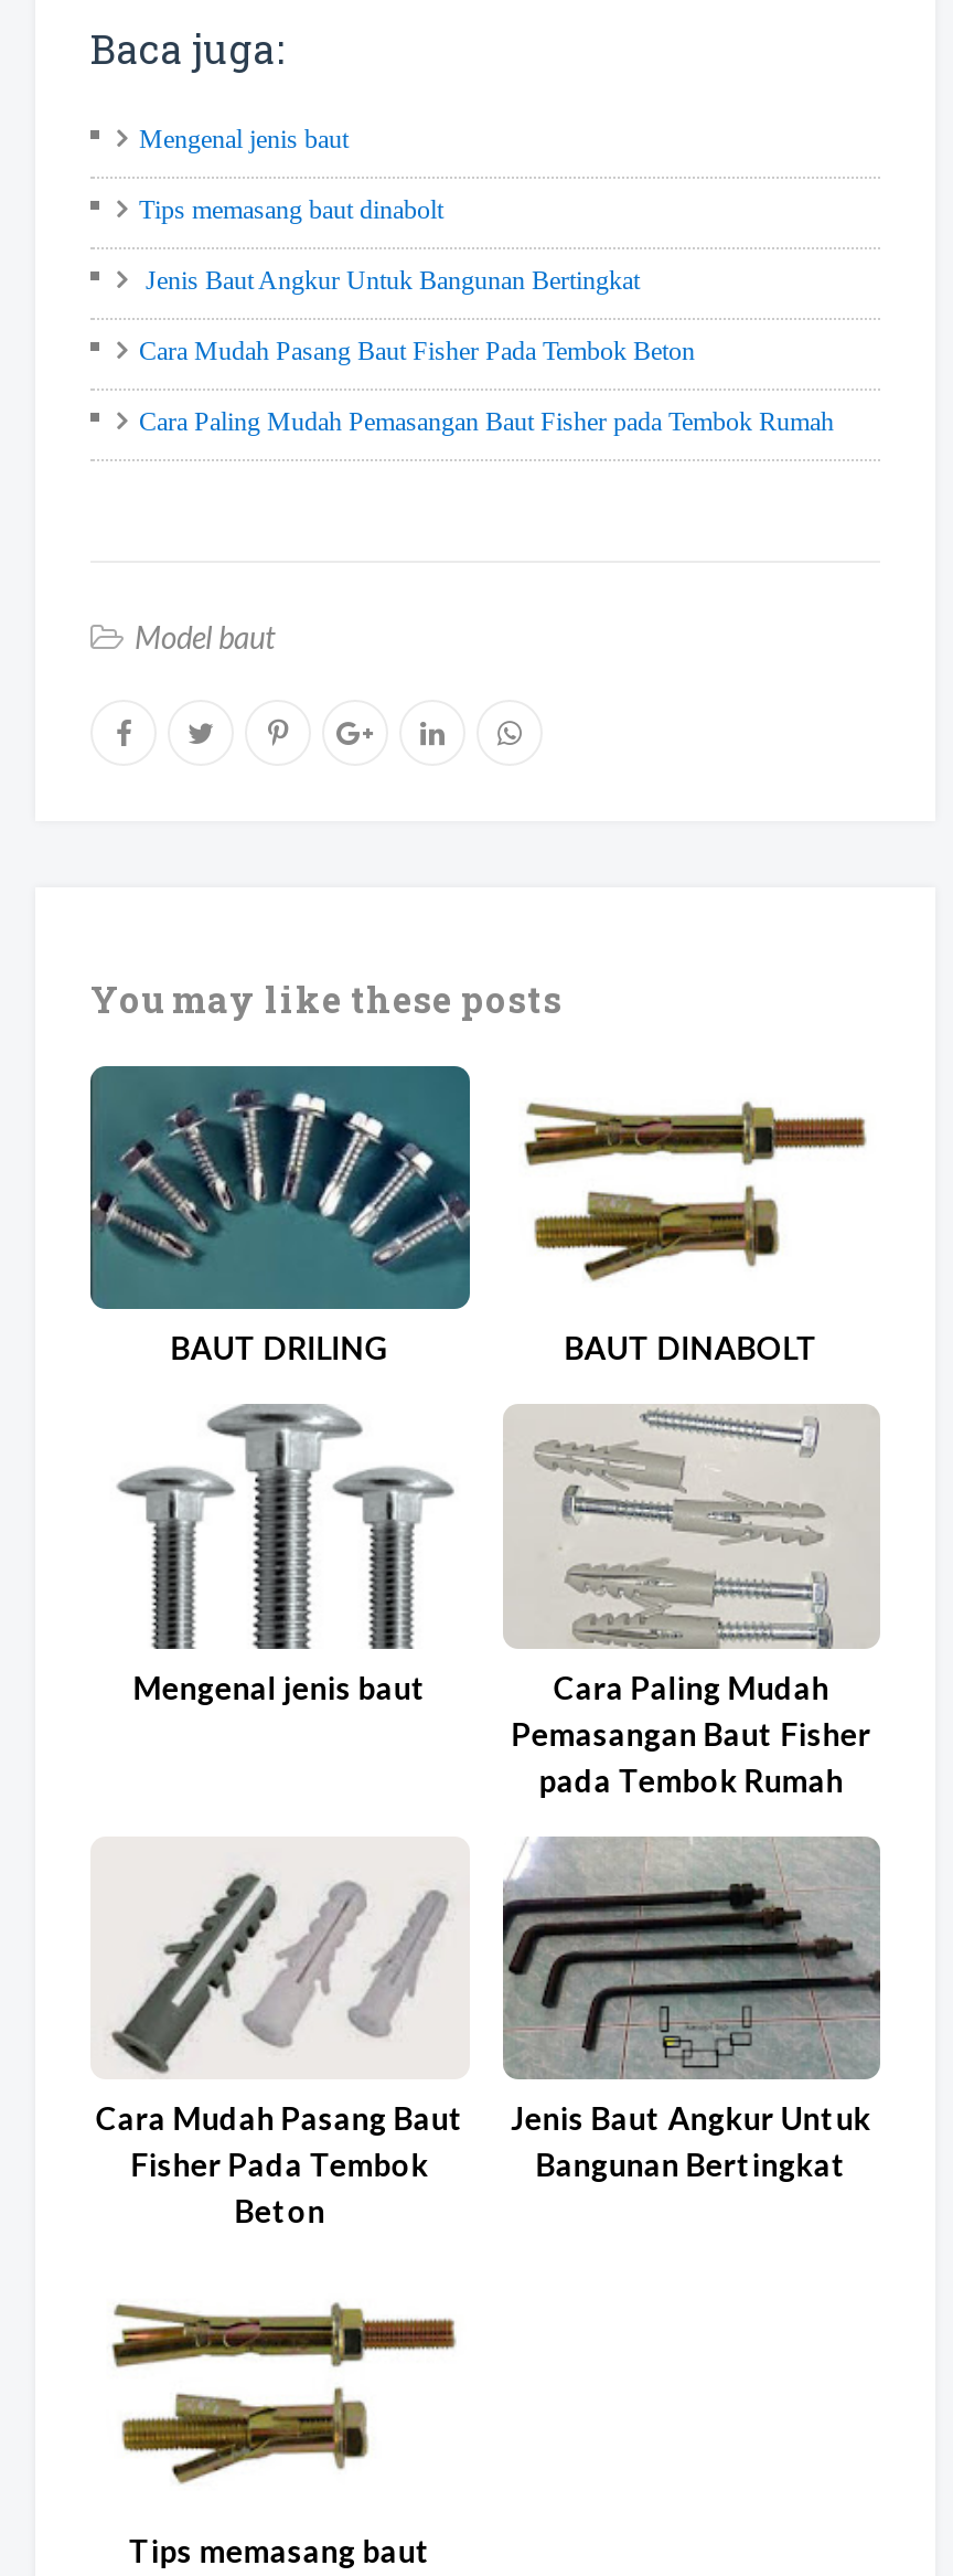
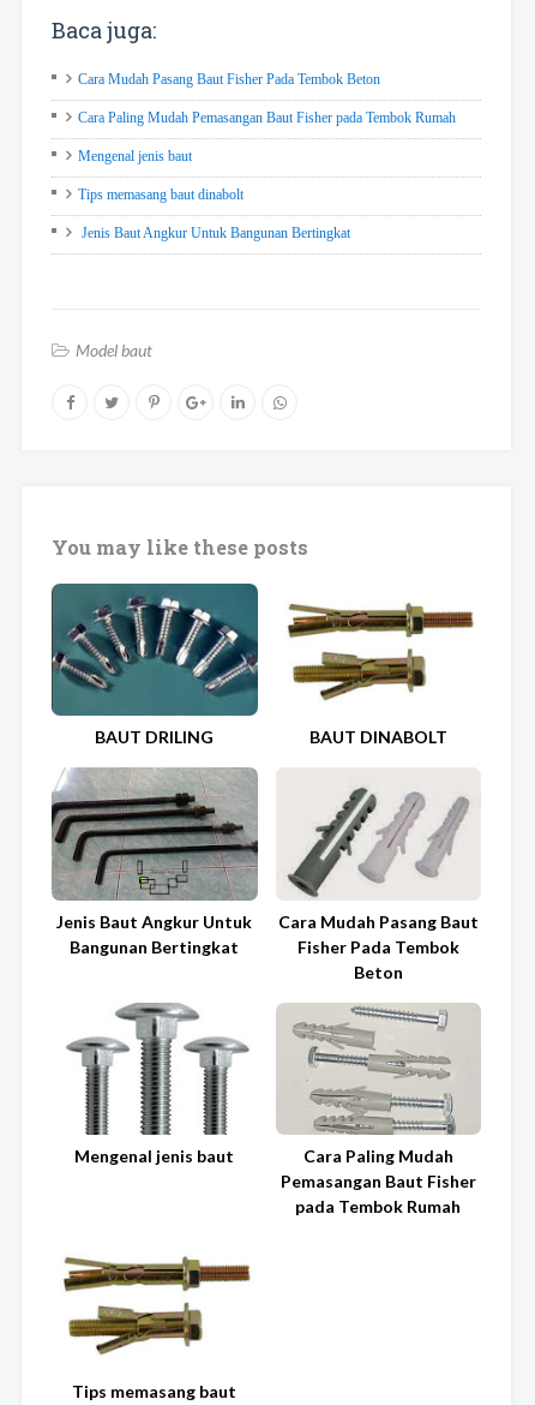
moved down: Mengenal jenis baut | Tips memasang baut dinabolt | Jenis Baut Angkur Untuk Bangunan Bertingkat

moved up: Cara Mudah Pasang Baut Fisher Pada Tembok Beton | Cara Paling Mudah Pemasangan Baut Fisher pada Tembok Rumah

+ [image]

moved down: [image] | Mengenal jenis baut | Cara Paling Mudah | Pemasangan Baut Fisher | pada Tembok Rumah

moved up: [image] | Jenis Baut Angkur Untuk | Bangunan Bertingkat

- [image]

moved up: Cara Mudah Pasang Baut | Fisher Pada Tembok | Beton
